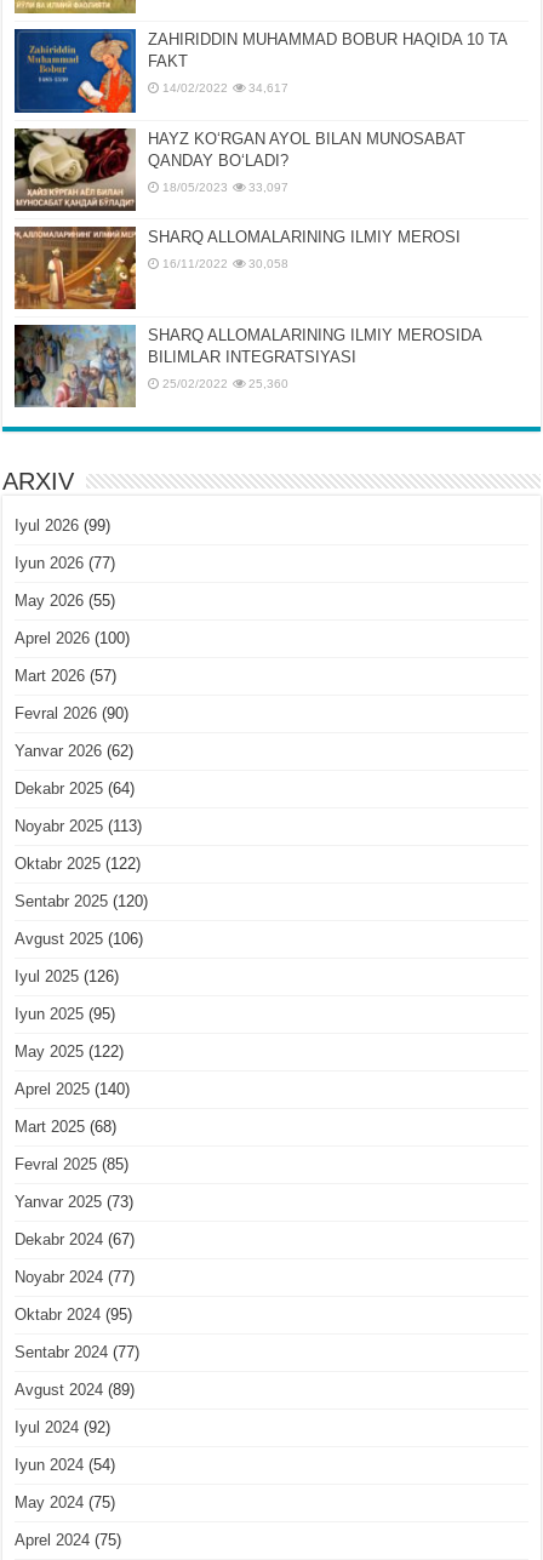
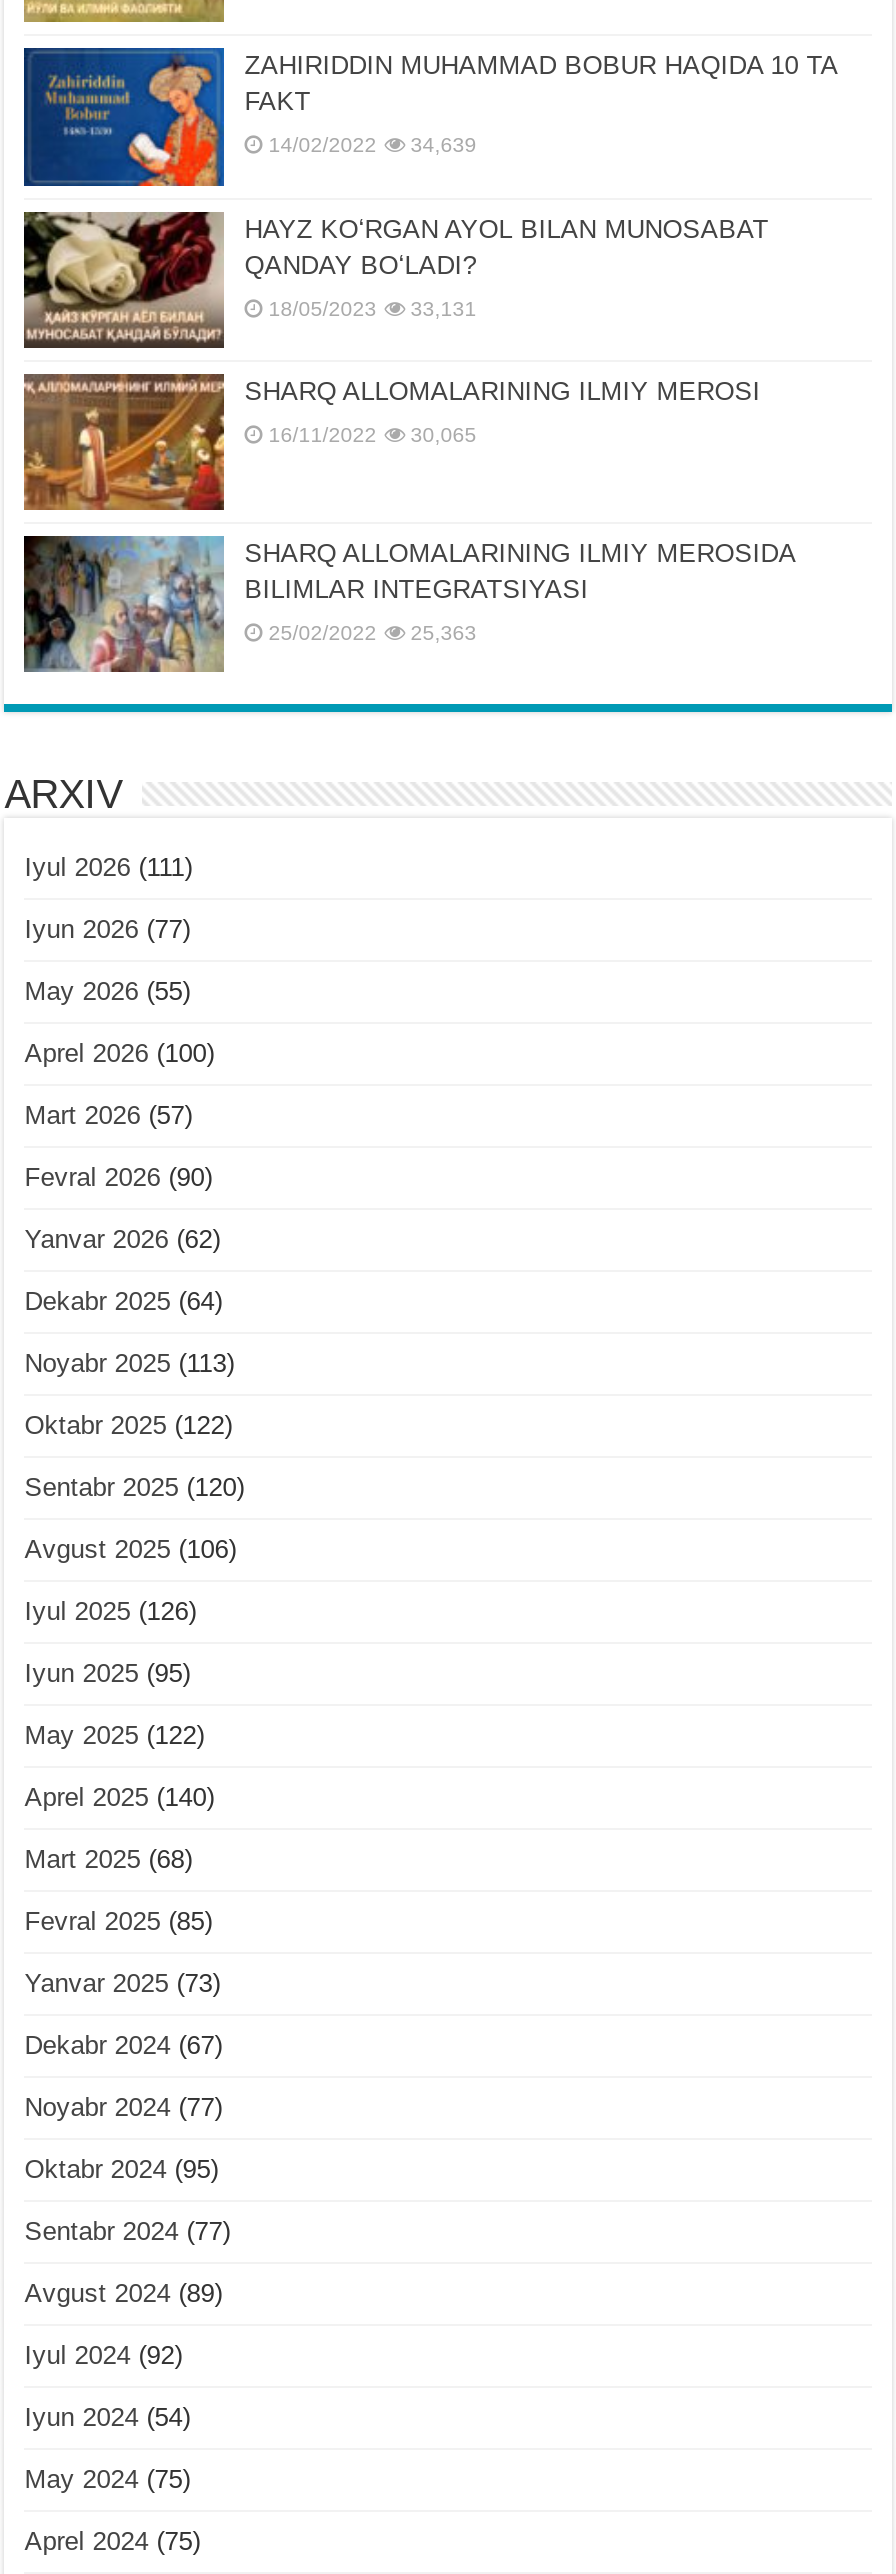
- 14/02/2022 34,617
+ 14/02/2022 34,639

- 18/05/2023 33,097
+ 18/05/2023 33,131

- 16/11/2022 30,058
+ 16/11/2022 30,065

- 25/02/2022 25,360
+ 25/02/2022 25,363

- Iyul 2026 (99)
+ Iyul 2026 (111)
